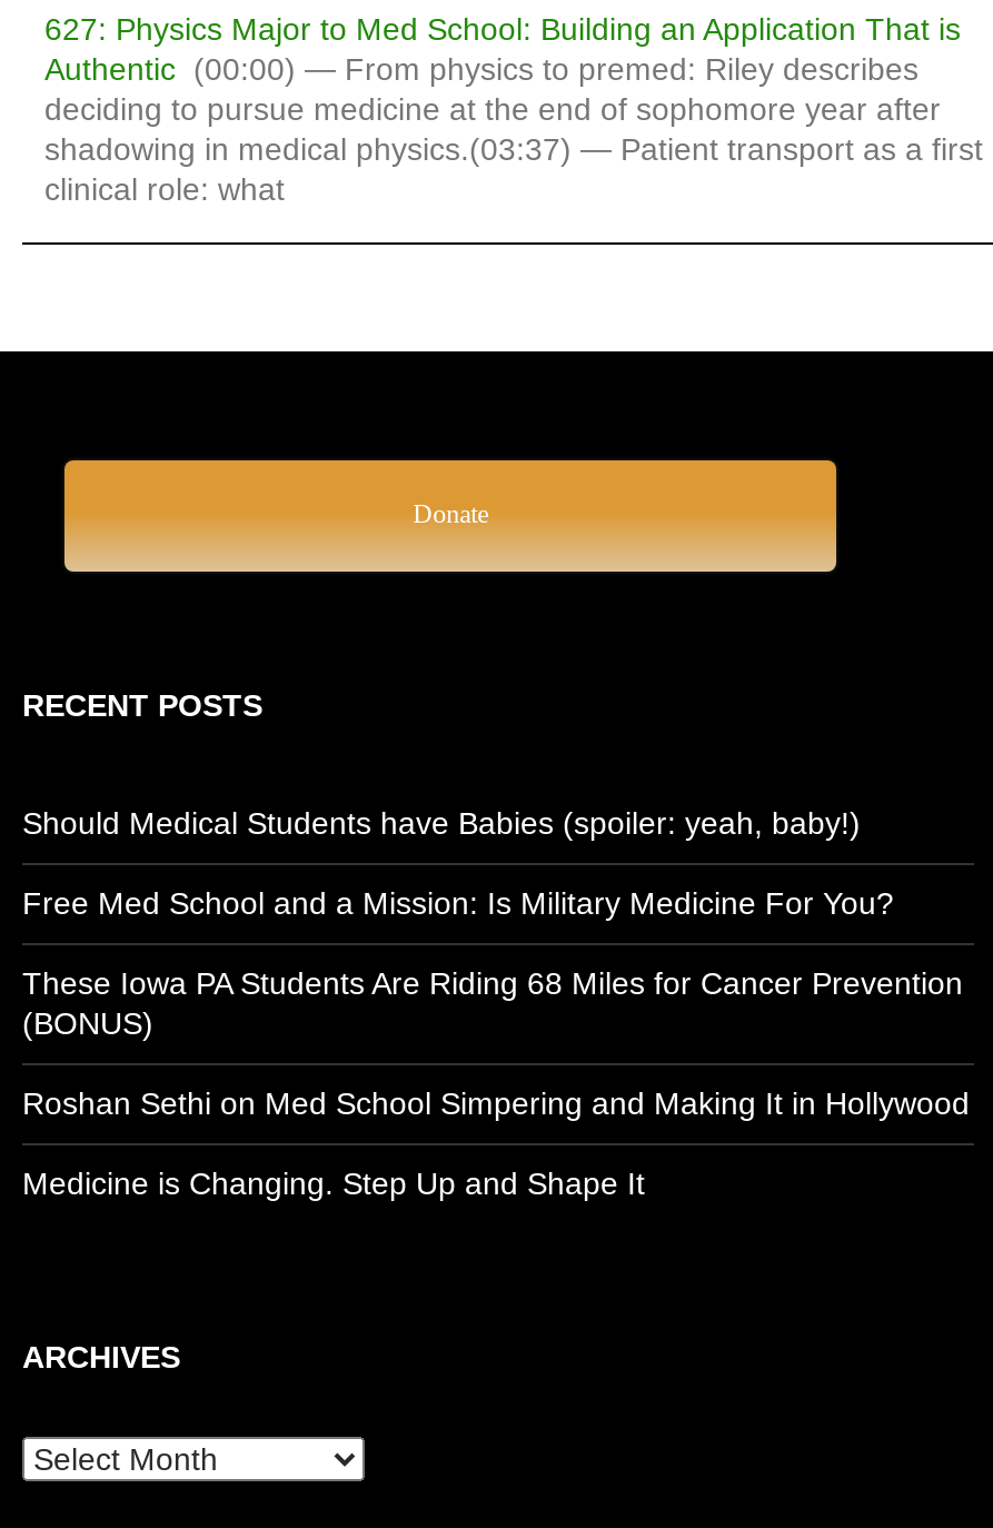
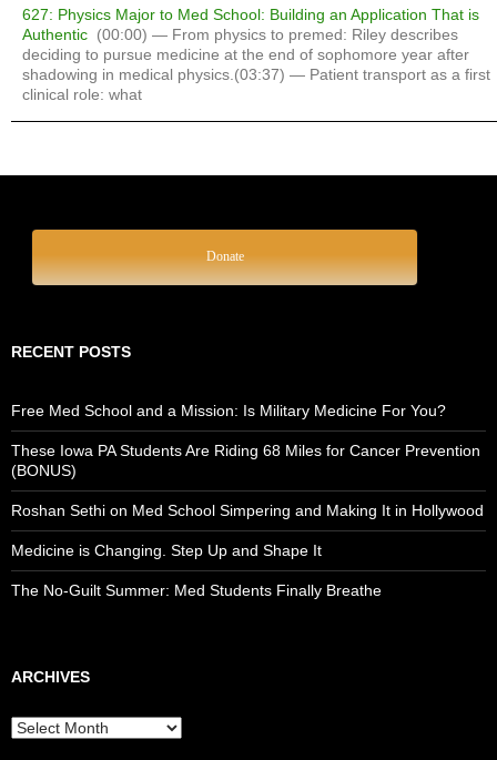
- Should Medical Students have Babies (spoiler: yeah, baby!)

moved up: Free Med School and a Mission: Is Military Medicine For You? | These Iowa PA Students Are Riding 68 Miles for Cancer Prevention | (BONUS) | Roshan Sethi on Med School Simpering and Making It in Hollywood | Medicine is Changing. Step Up and Shape It

+ The No-Guilt Summer: Med Students Finally Breathe
